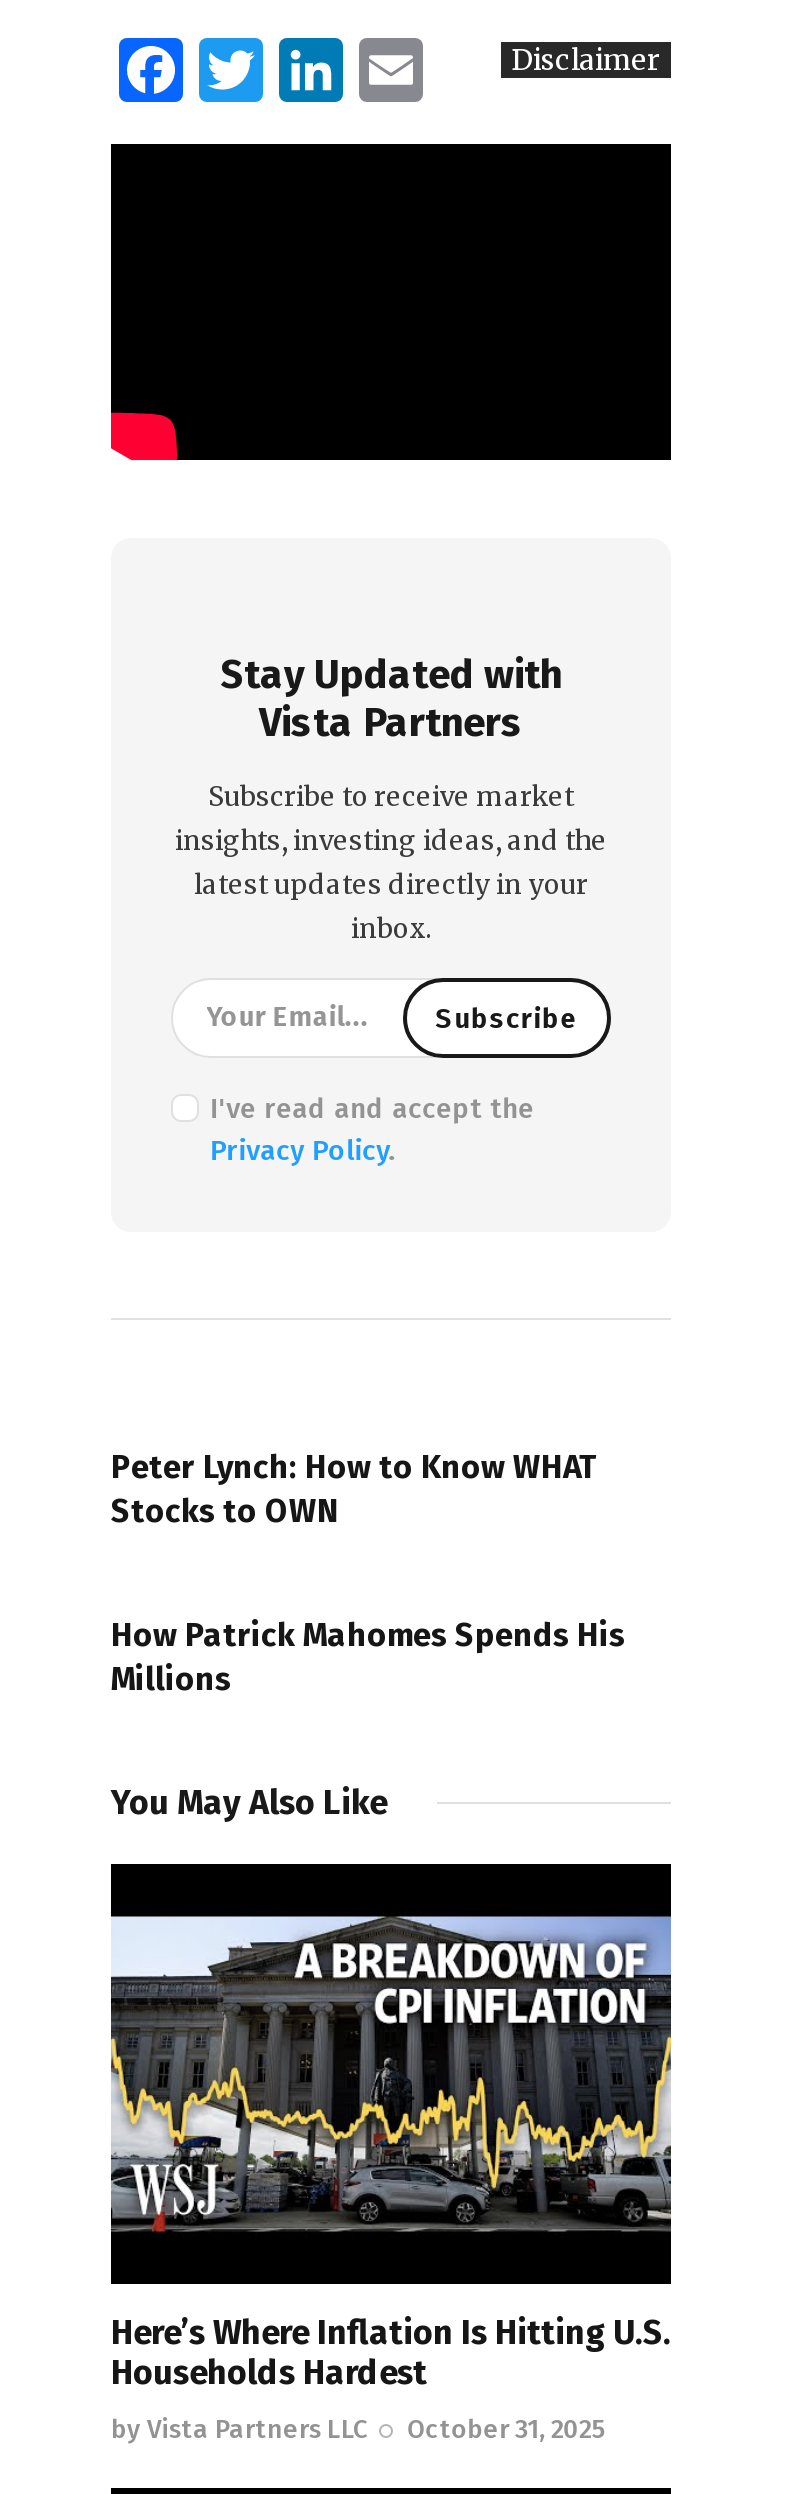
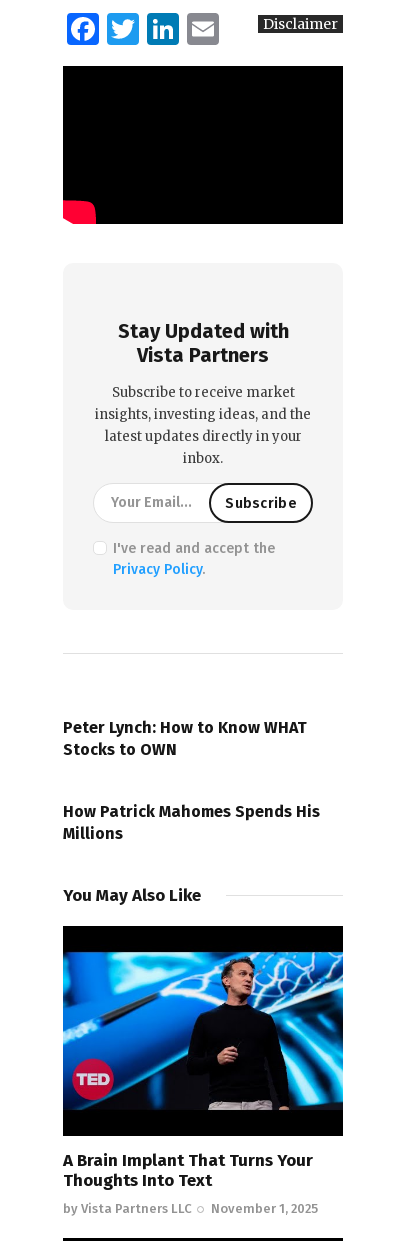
- [image]
- Here’s Where Inflation Is Hitting U.S.
- Households Hardest
+ [image]
+ A Brain Implant That Turns Your
+ Thoughts Into Text

- by Vista Partners LLC October 31, 2025
+ by Vista Partners LLC November 1, 2025
